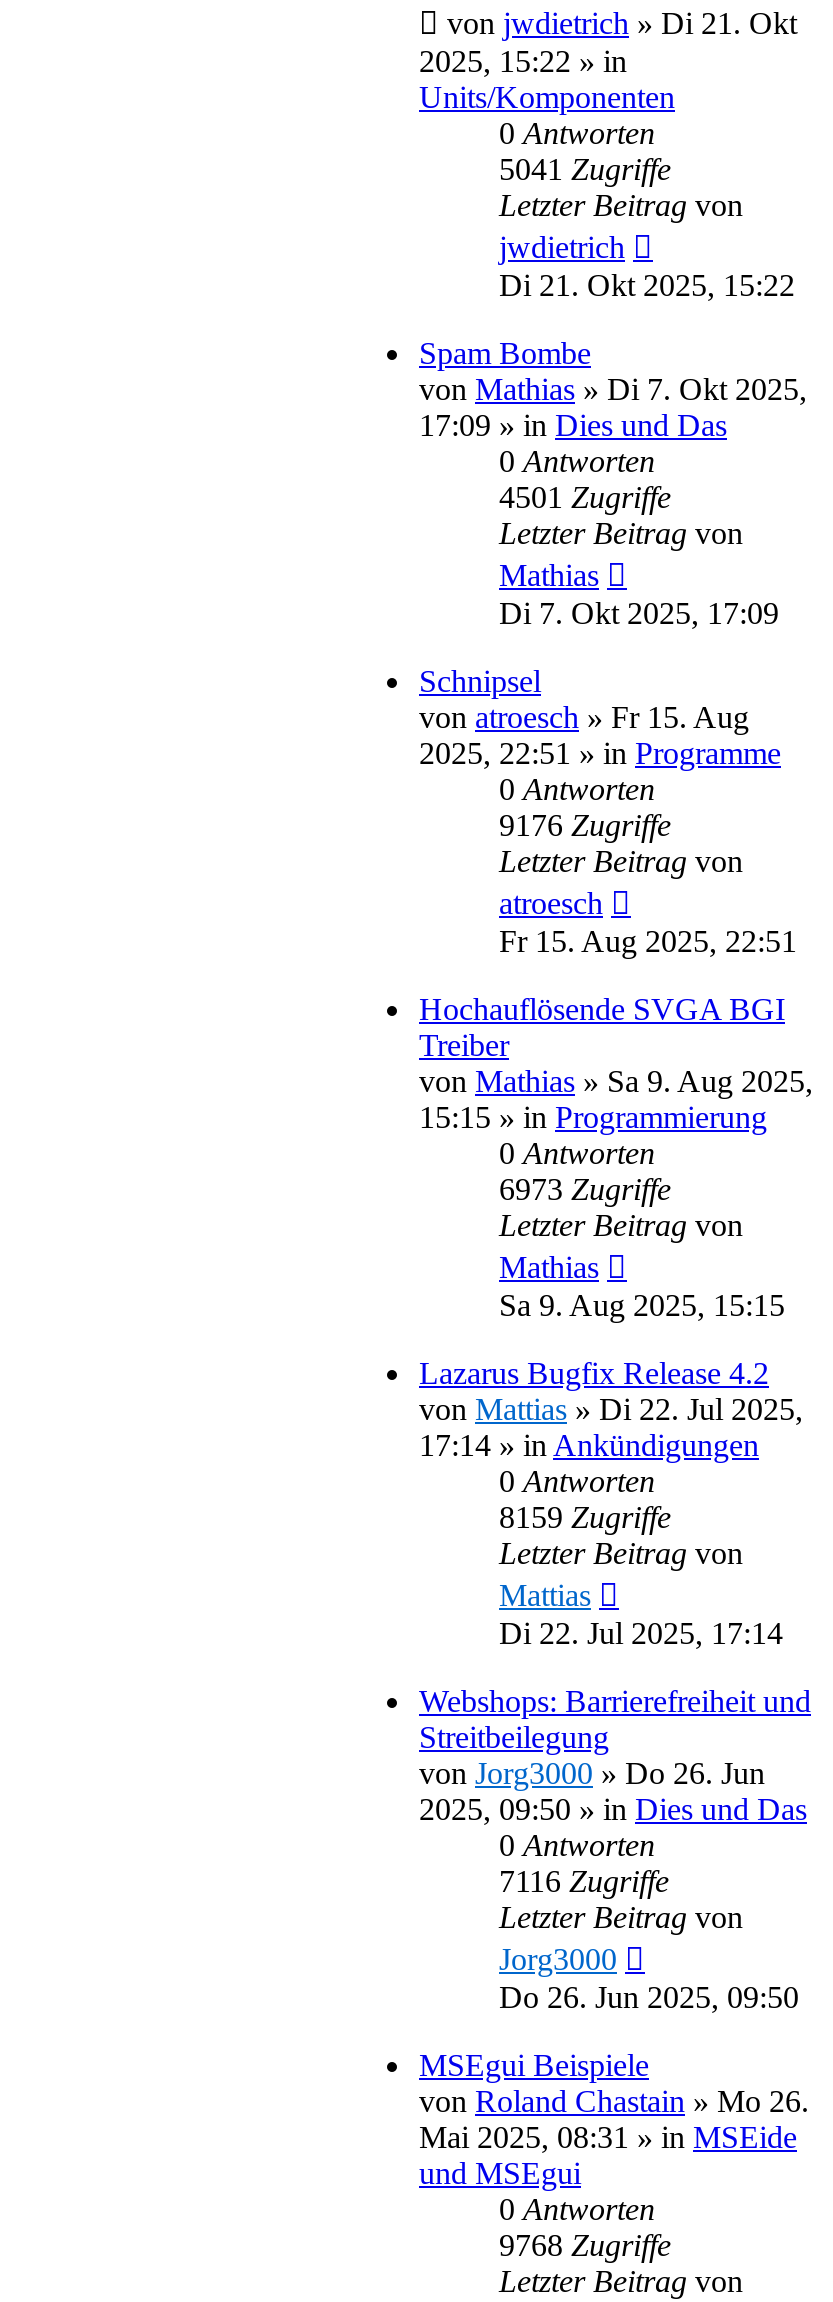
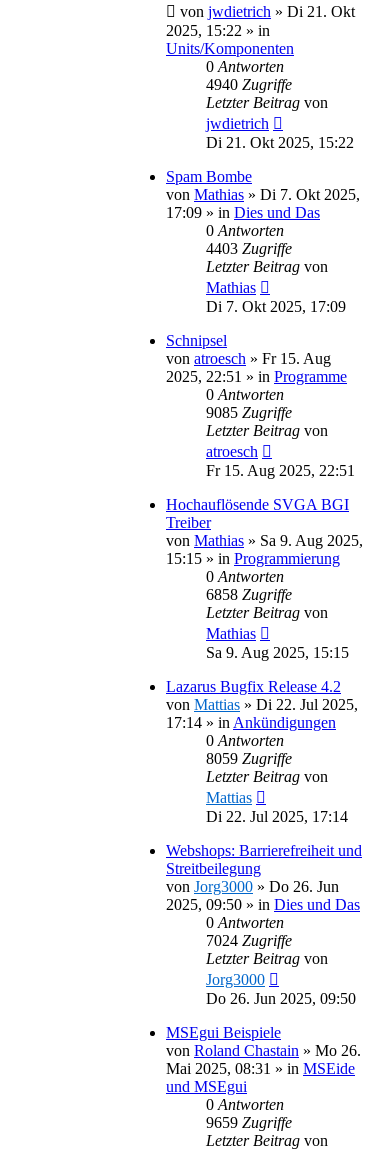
- 5041 Zugriffe
+ 4940 Zugriffe

- 4501 Zugriffe
+ 4403 Zugriffe

- 9176 Zugriffe
+ 9085 Zugriffe

- 6973 Zugriffe
+ 6858 Zugriffe

- 8159 Zugriffe
+ 8059 Zugriffe

- 7116 Zugriffe
+ 7024 Zugriffe

- 9768 Zugriffe
+ 9659 Zugriffe
